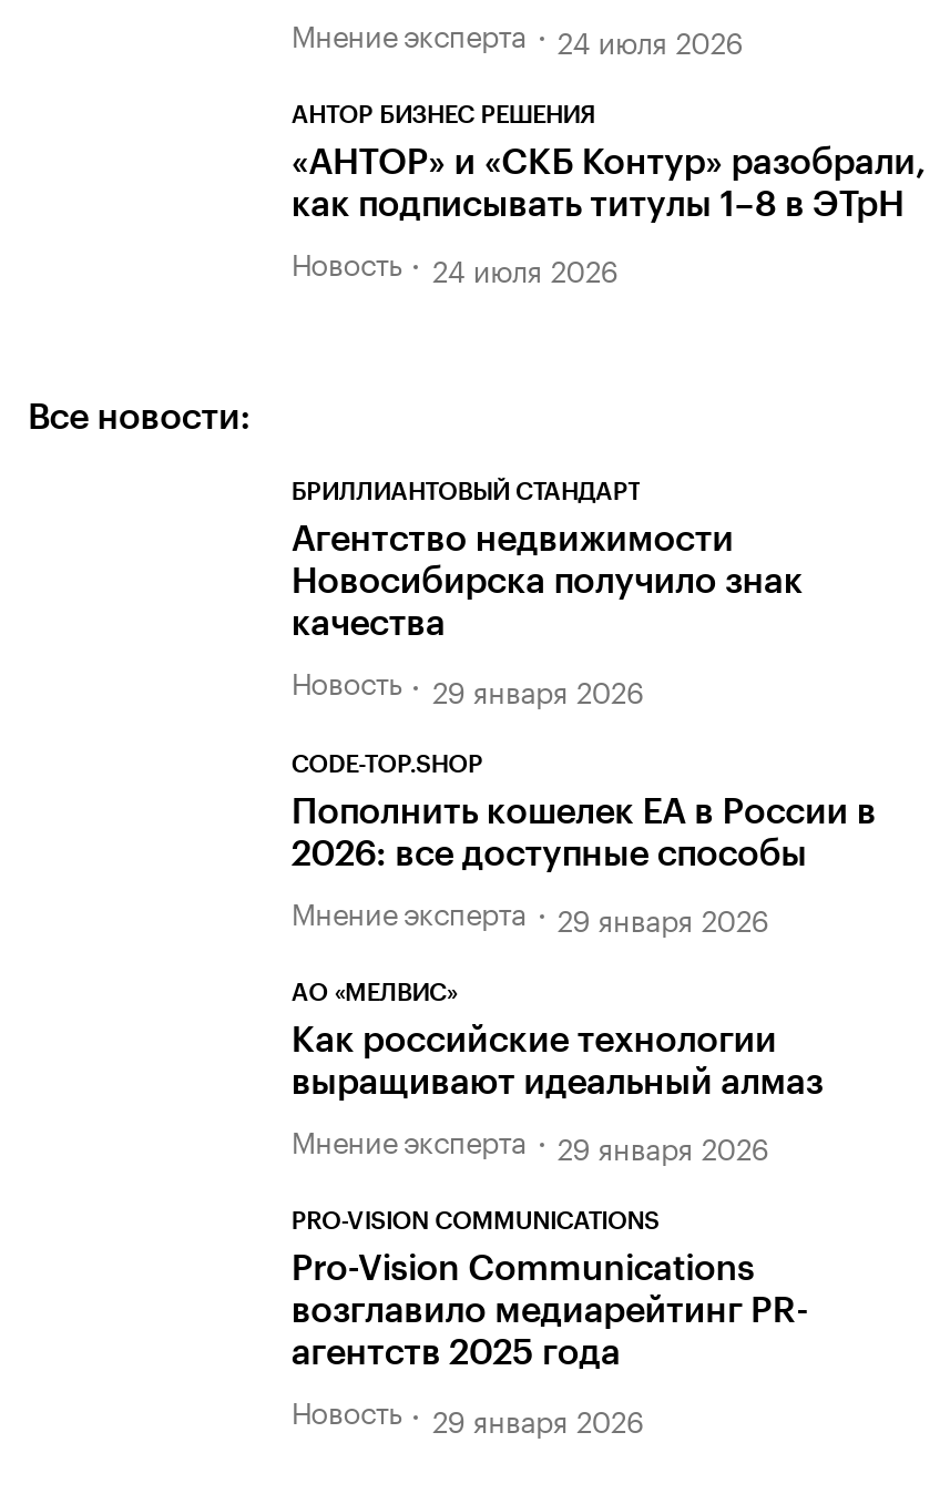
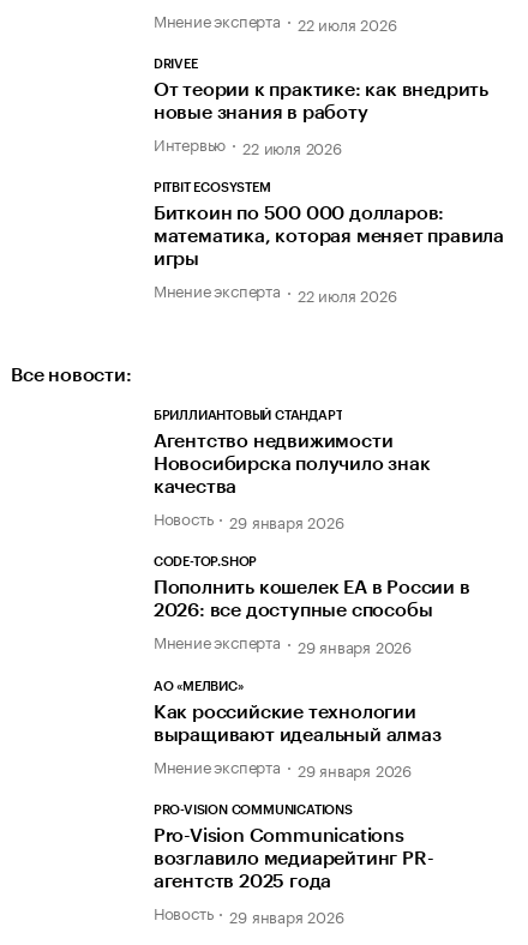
- 24 июля 2026
- АНТОР БИЗНЕС РЕШЕНИЯ
- «АНТОР» и «СКБ Контур» разобрали,
- как подписывать титулы 1–8 в ЭТрН
- Новость
- 24 июля 2026
+ 22 июля 2026
+ DRIVEE
+ От теории к практике: как внедрить
+ новые знания в работу
+ Интервью
+ 22 июля 2026
+ PITBIT ECOSYSTEM
+ Биткоин по 500 000 долларов:
+ математика, которая меняет правила
+ игры
+ Мнение эксперта
+ 22 июля 2026
